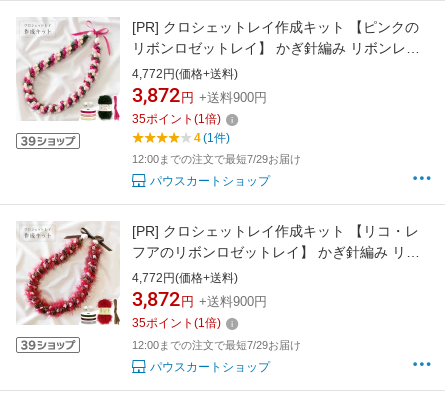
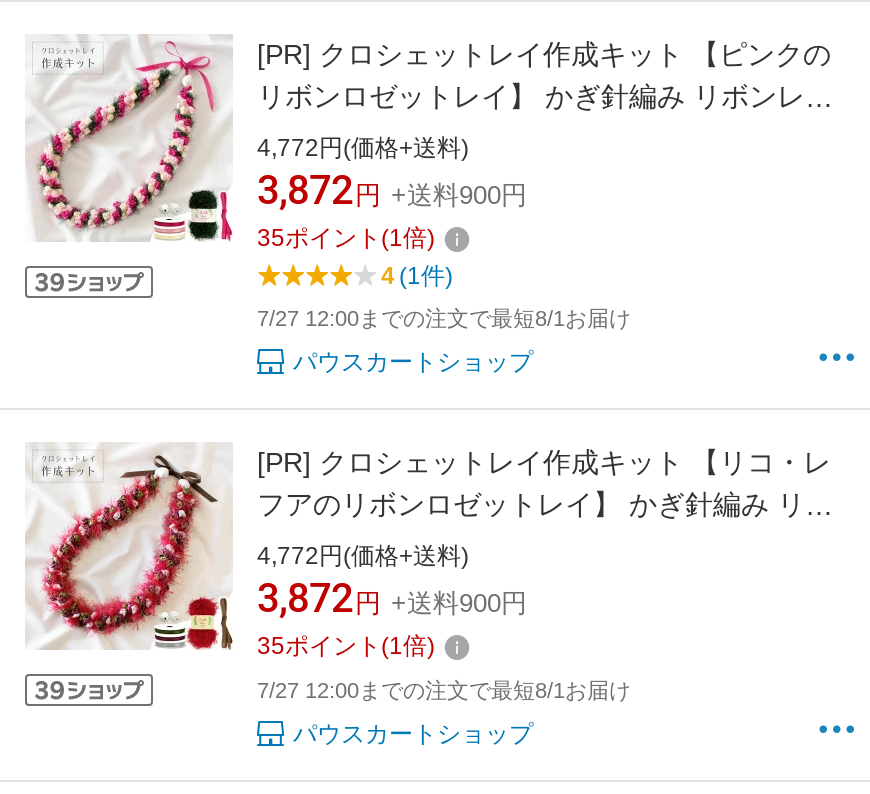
- 12:00までの注文で最短7/29お届け
+ 7/27 12:00までの注文で最短8/1お届け

- 12:00までの注文で最短7/29お届け
+ 7/27 12:00までの注文で最短8/1お届け
